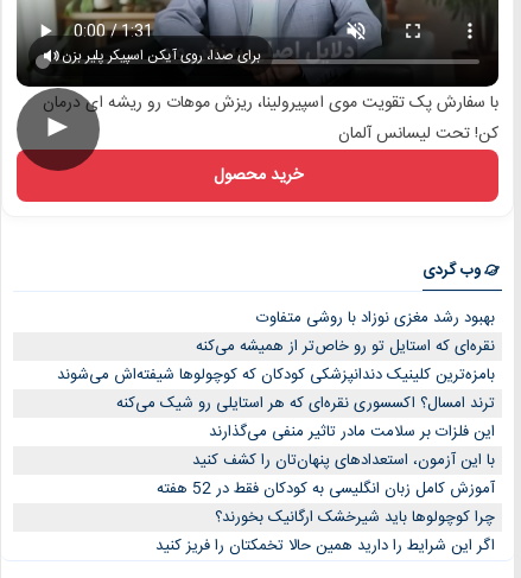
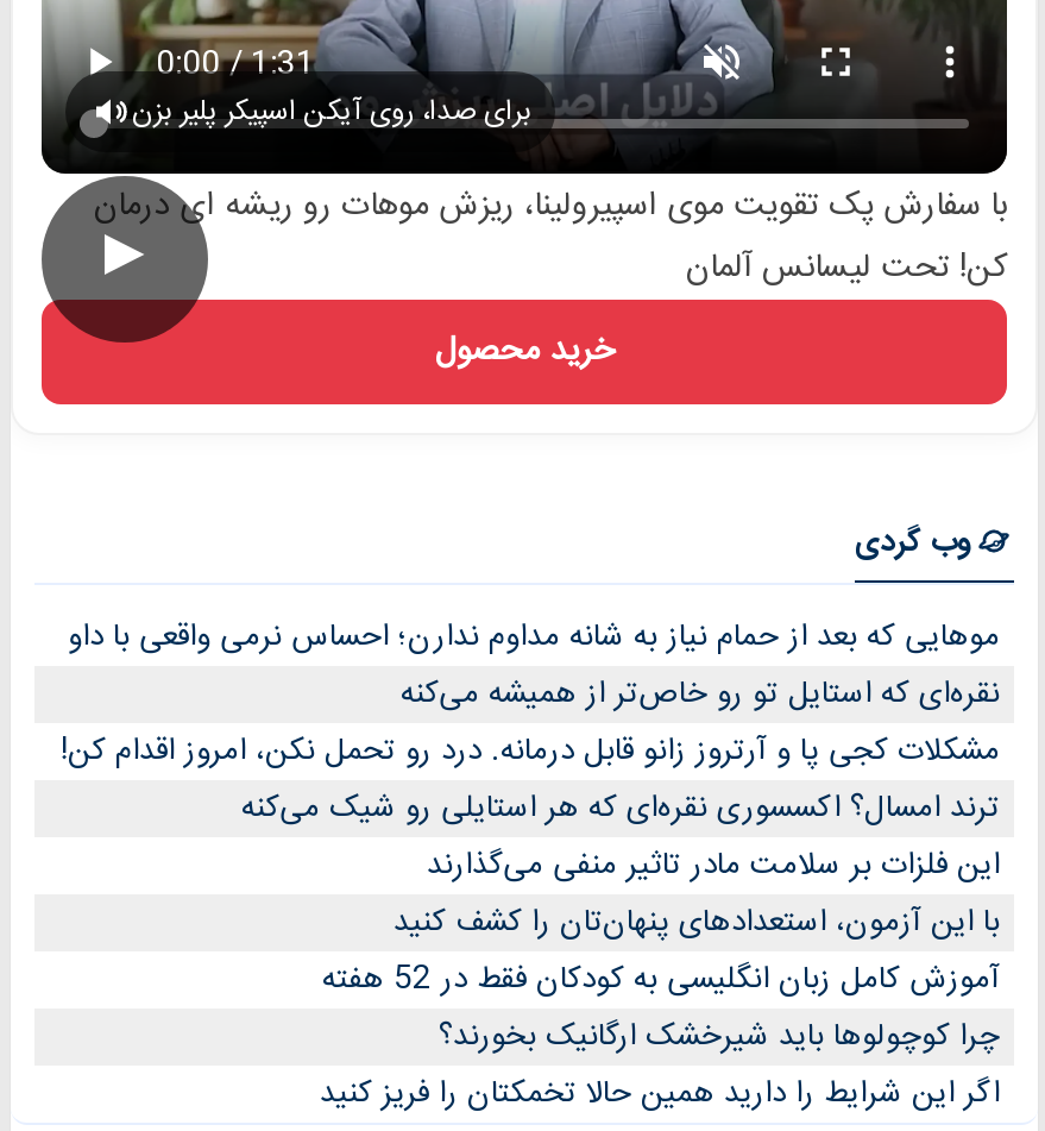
- بهبود رشد مغزی نوزاد با روشی متفاوت
+ موهایی که بعد از حمام نیاز به شانه مداوم ندارن؛ احساس نرمی واقعی با داو

- بامزه‌ترین کلینیک دندانپزشکی کودکان که کوچولوها شیفته‌اش می‌شوند
+ مشکلات کجی پا و آرتروز زانو قابل درمانه. درد رو تحمل نکن، امروز اقدام کن!
